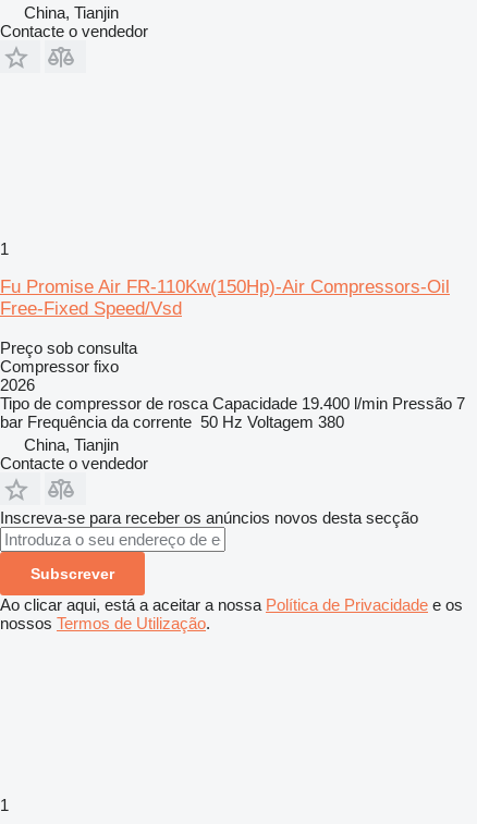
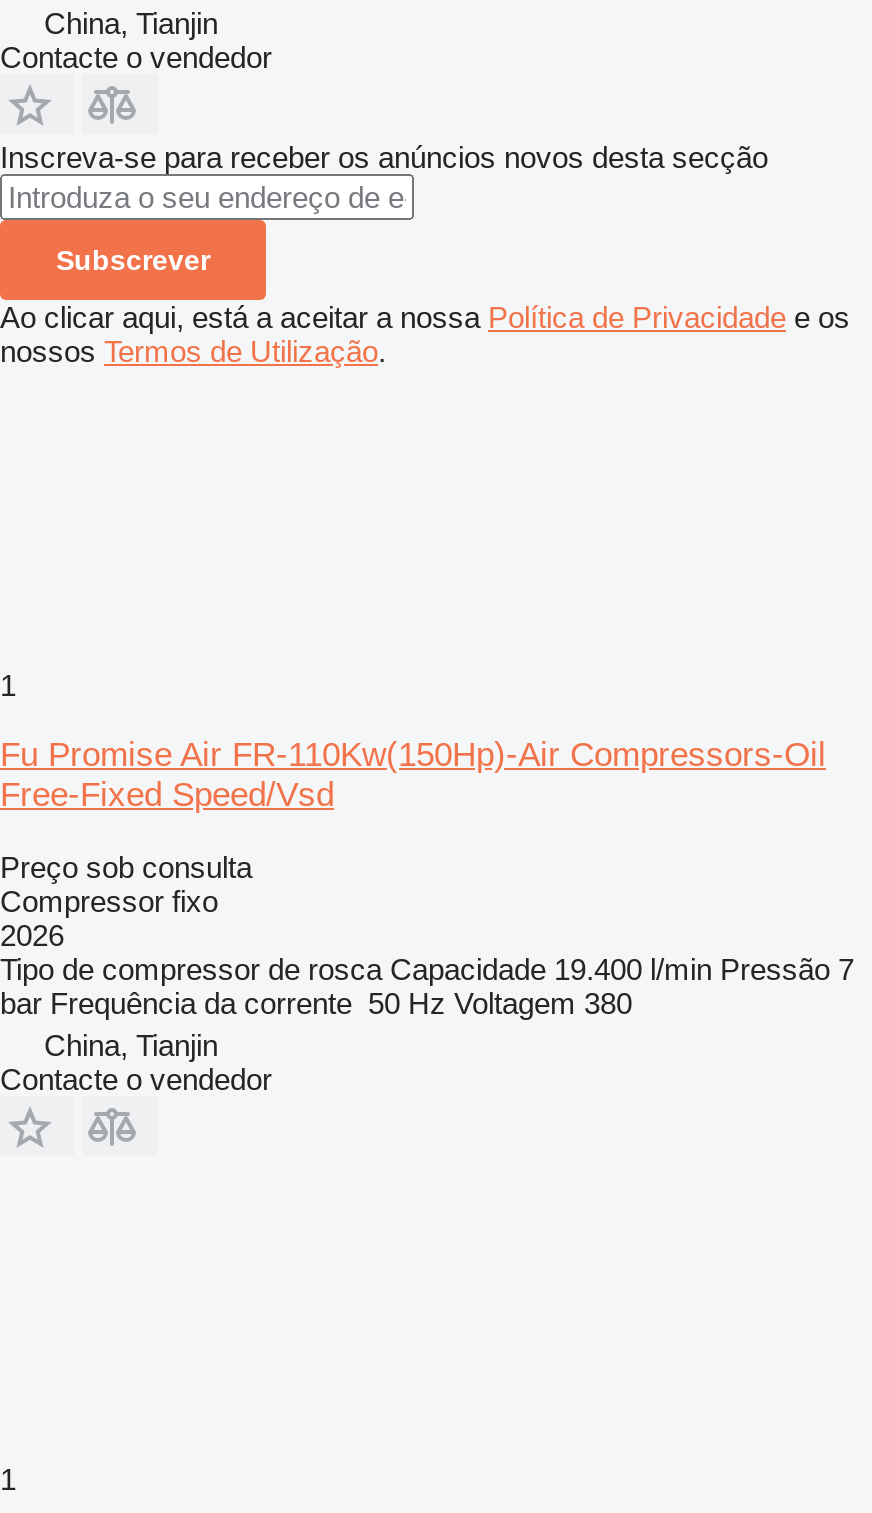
moved down: 1 | Fu Promise Air FR-110Kw(150Hp)-Air Compressors-Oil | Free-Fixed Speed/Vsd | ... | China, Tianjin | Contacte o vendedor

moved up: Inscreva-se para receber os anúncios novos desta secção | Subscrever | Ao clicar aqui, está a aceitar a nossa Política de Privacidade e os | nossos Termos de Utilização.
